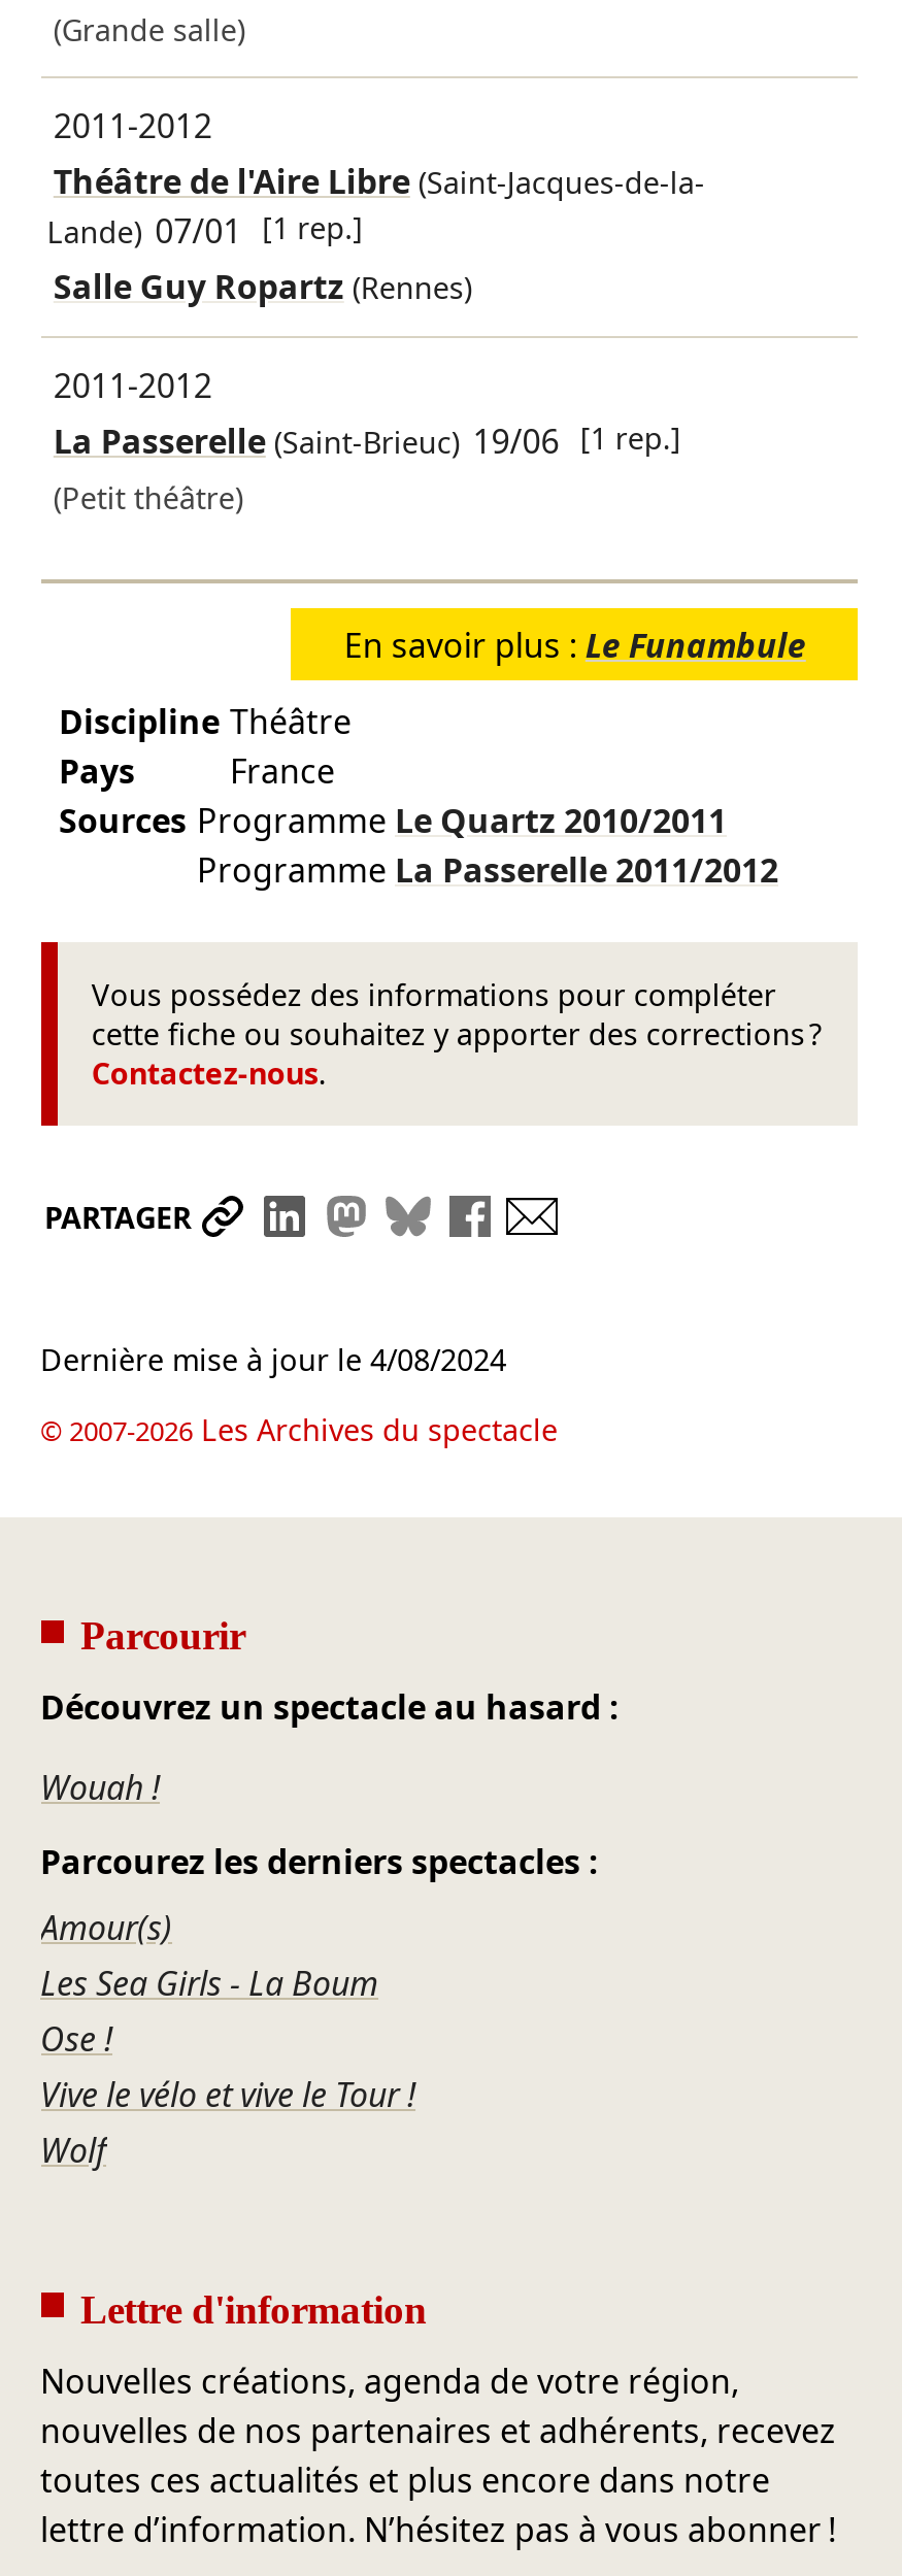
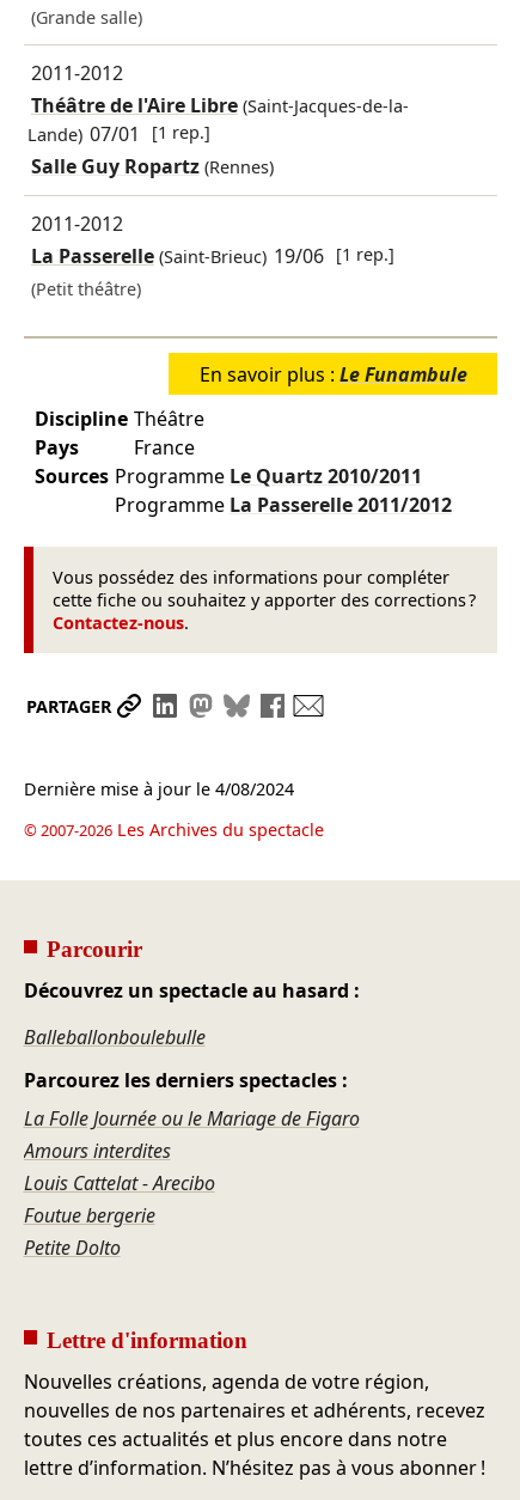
- Wouah !
+ Balleballonboulebulle

- Amour(s)
- Les Sea Girls - La Boum
- Ose !
- Vive le vélo et vive le Tour !
- Wolf
+ La Folle Journée ou le Mariage de Figaro
+ Amours interdites
+ Louis Cattelat - Arecibo
+ Foutue bergerie
+ Petite Dolto
